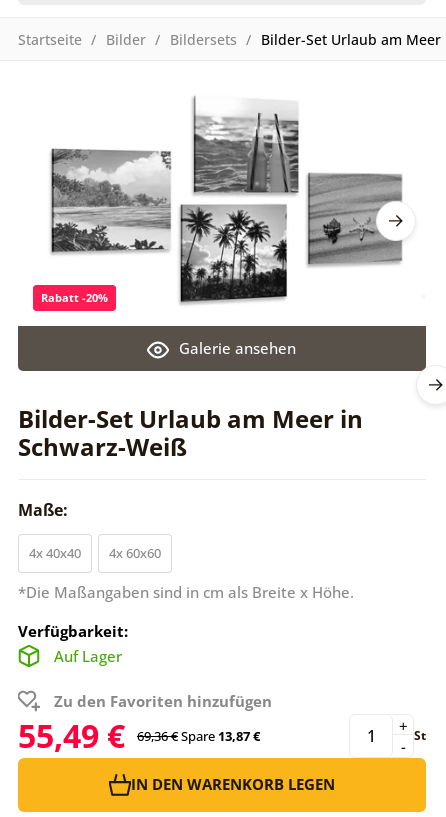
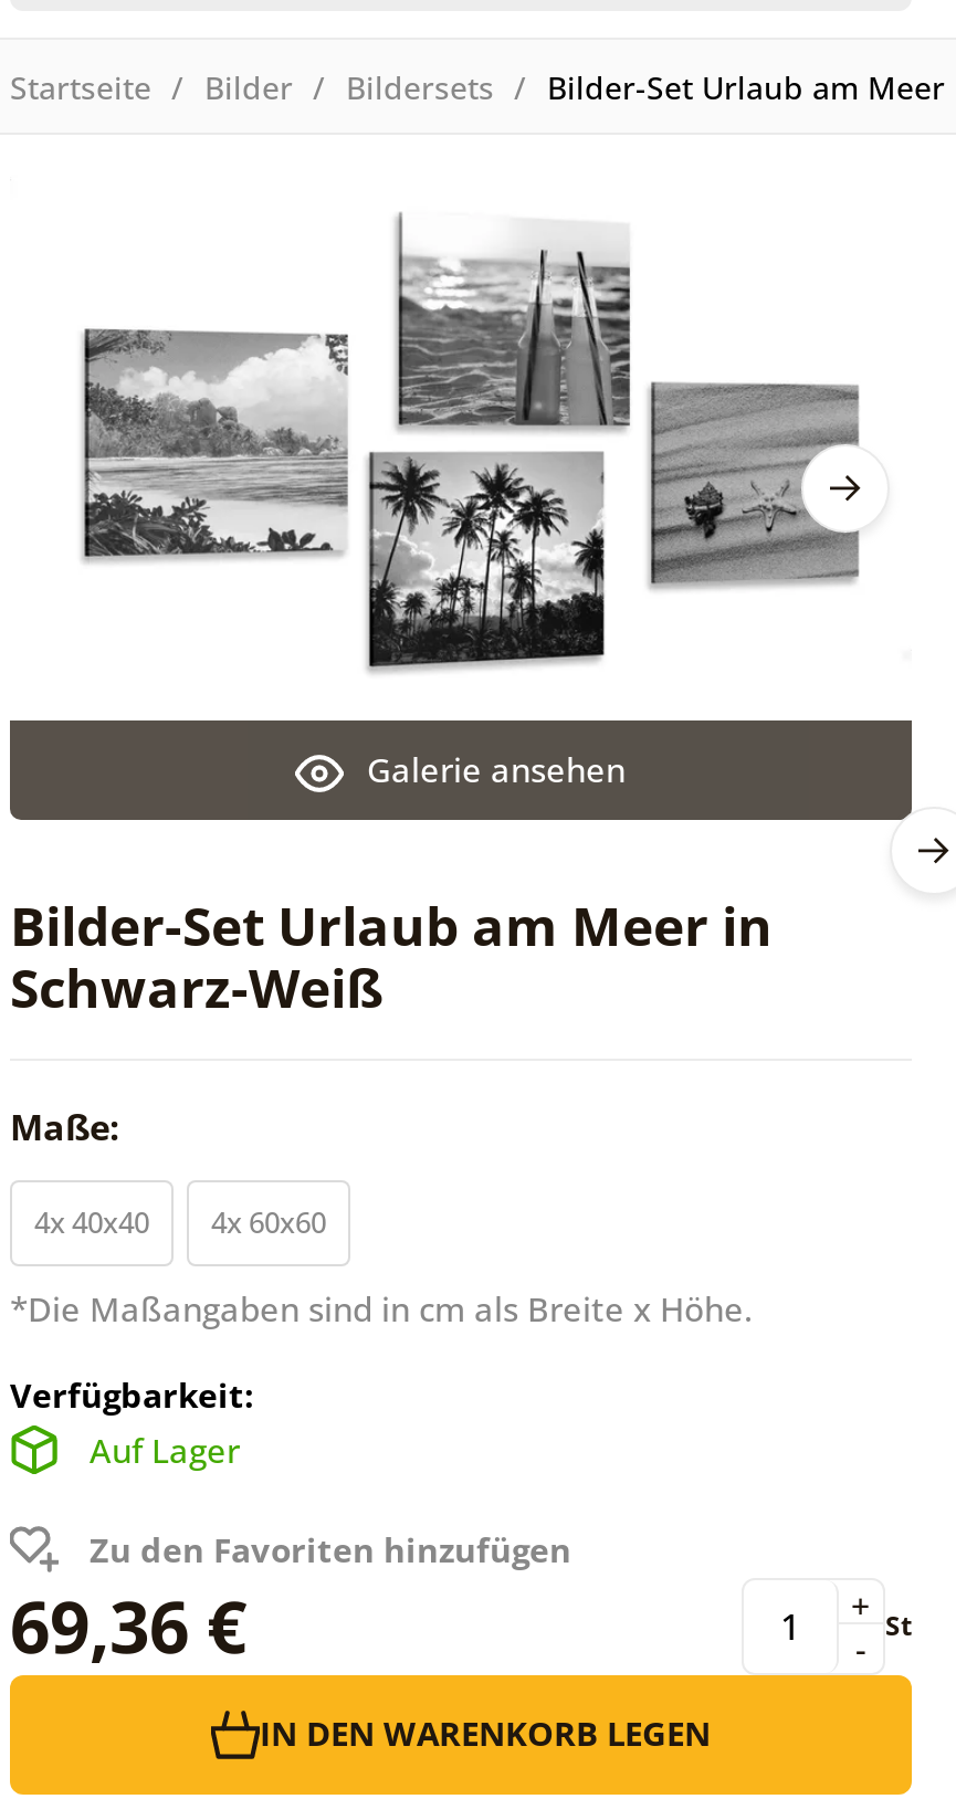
- Rabatt -20%

- 55,49 €
- 69,36 € Spare 13,87 €
+ 69,36 €
